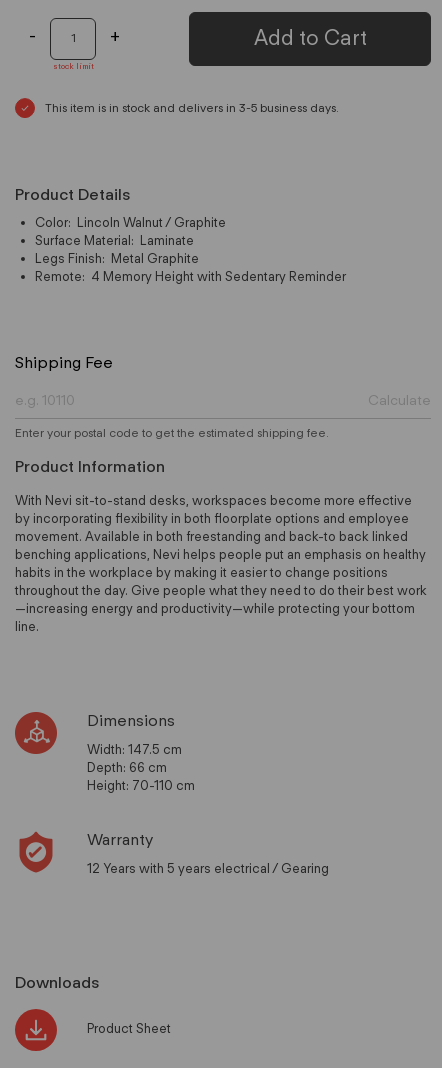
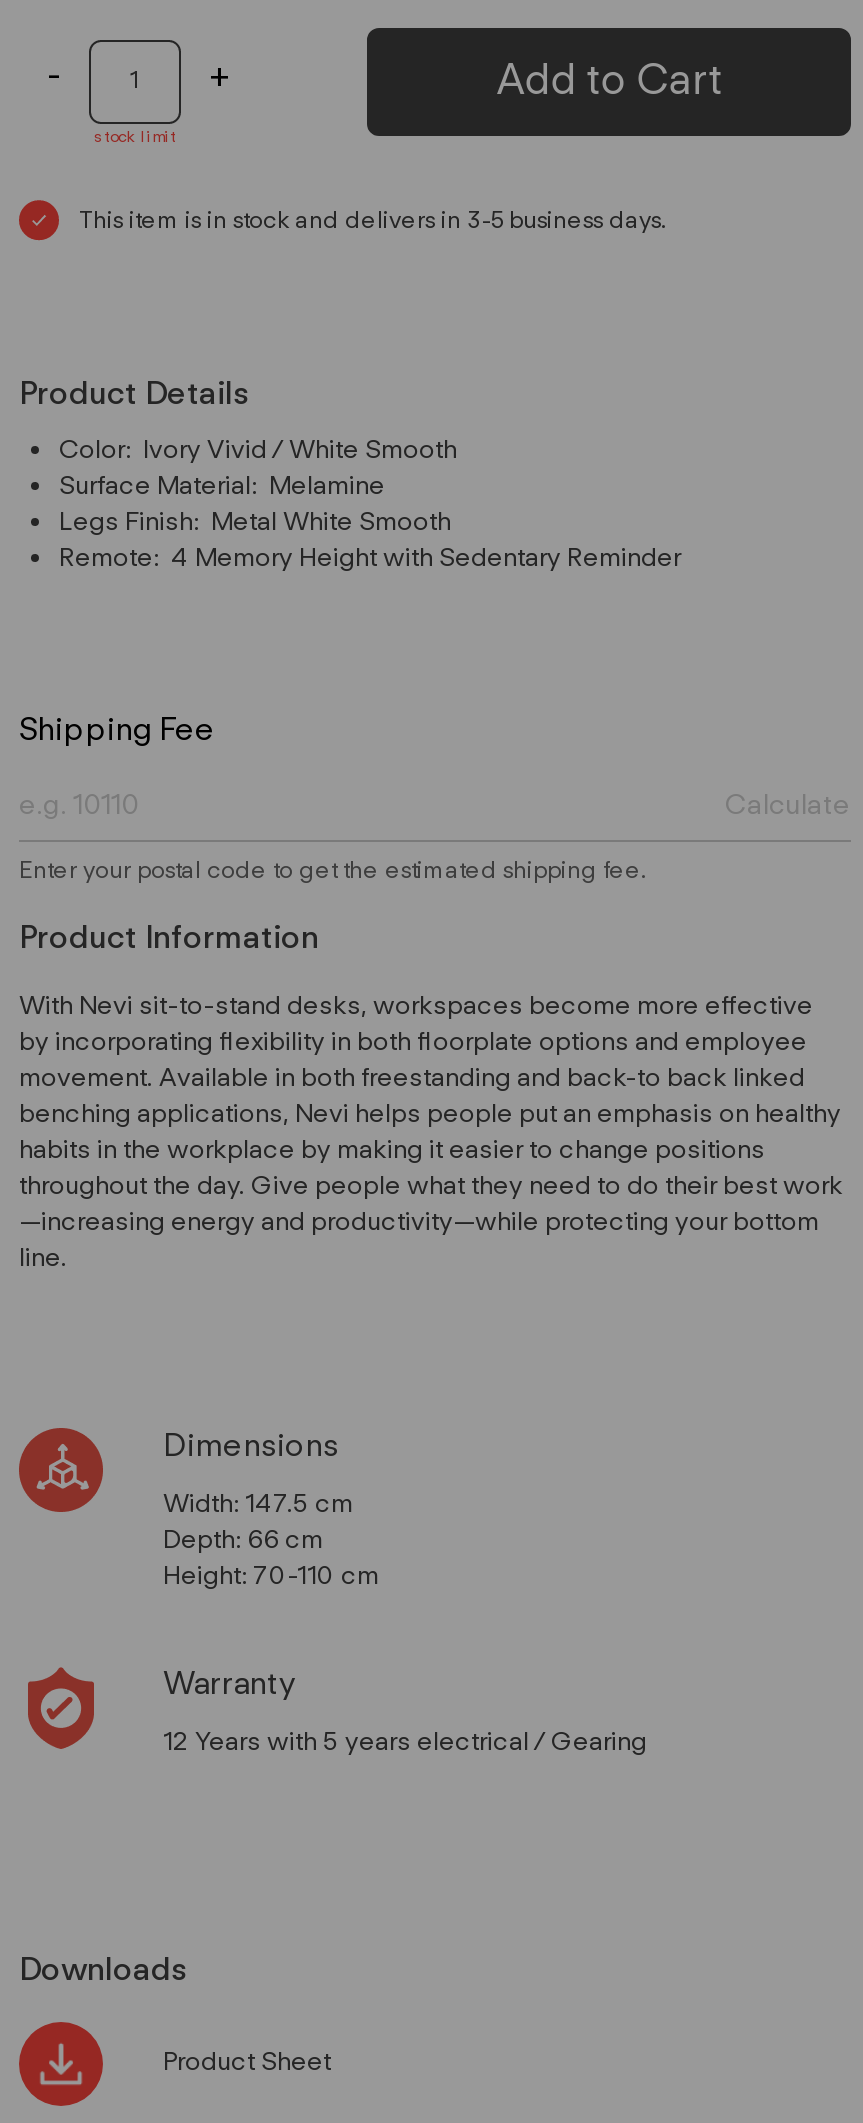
- Color: Lincoln Walnut / Graphite
- Surface Material: Laminate
- Legs Finish: Metal Graphite
+ Color: Ivory Vivid / White Smooth
+ Surface Material: Melamine
+ Legs Finish: Metal White Smooth
